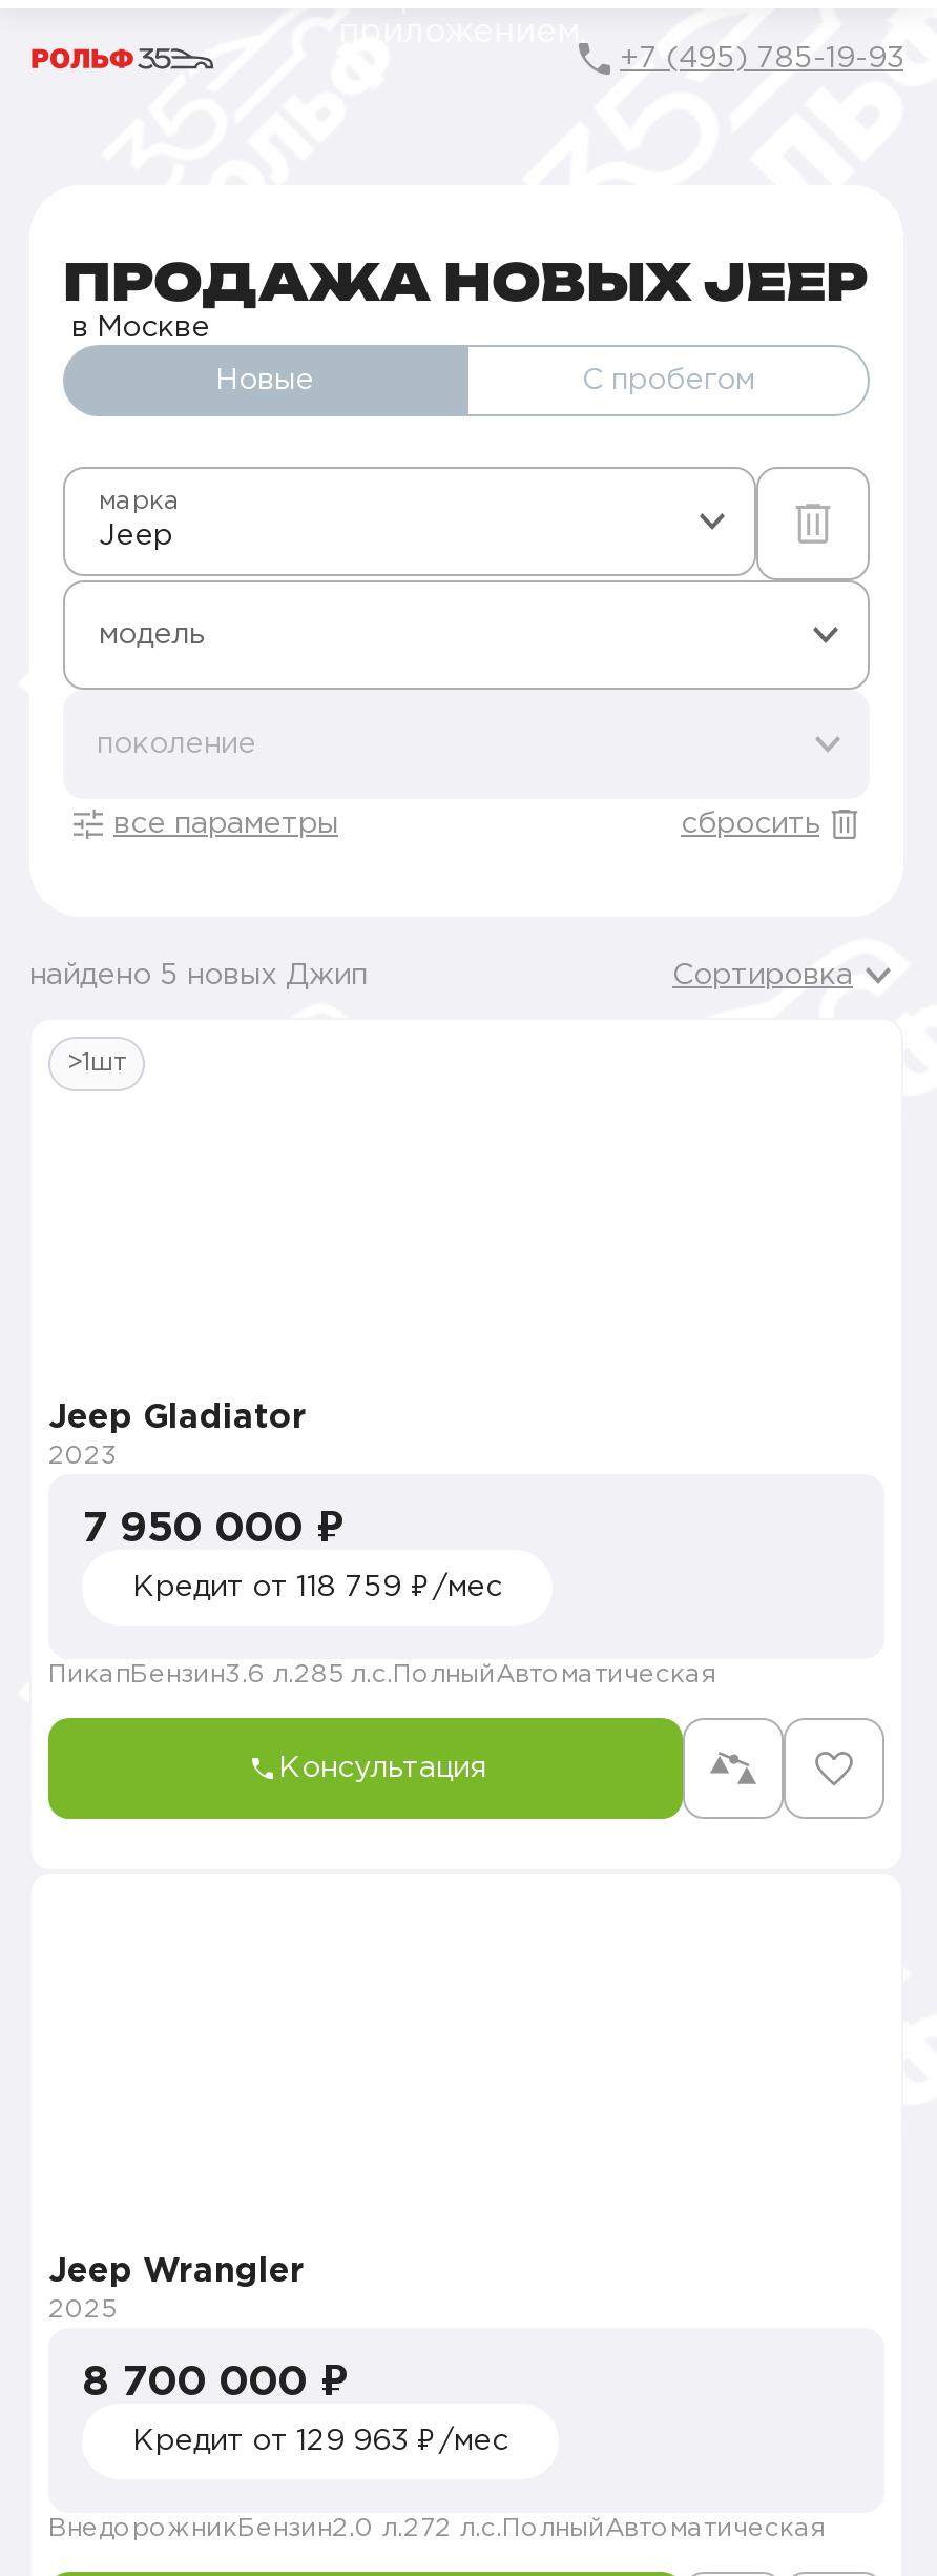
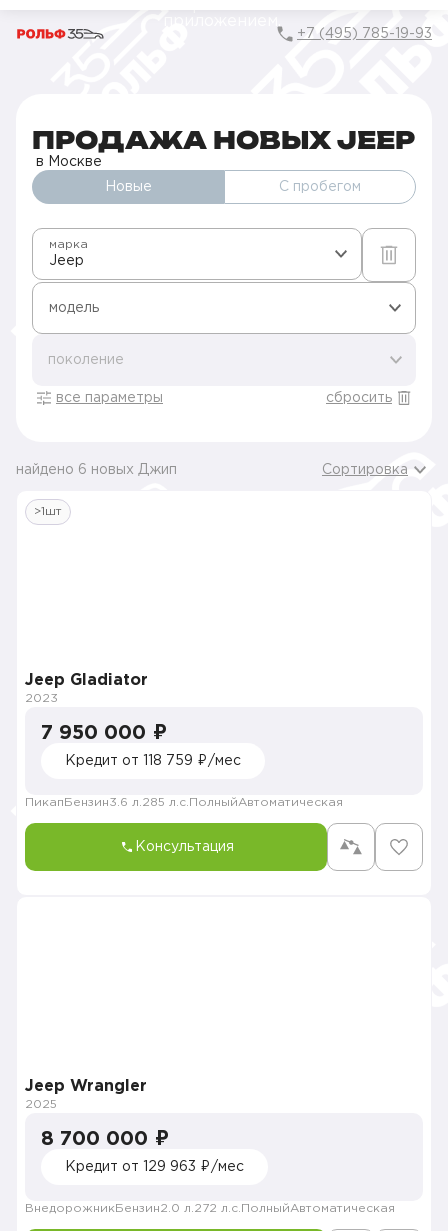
- найдено 5 новых Джип
+ найдено 6 новых Джип
